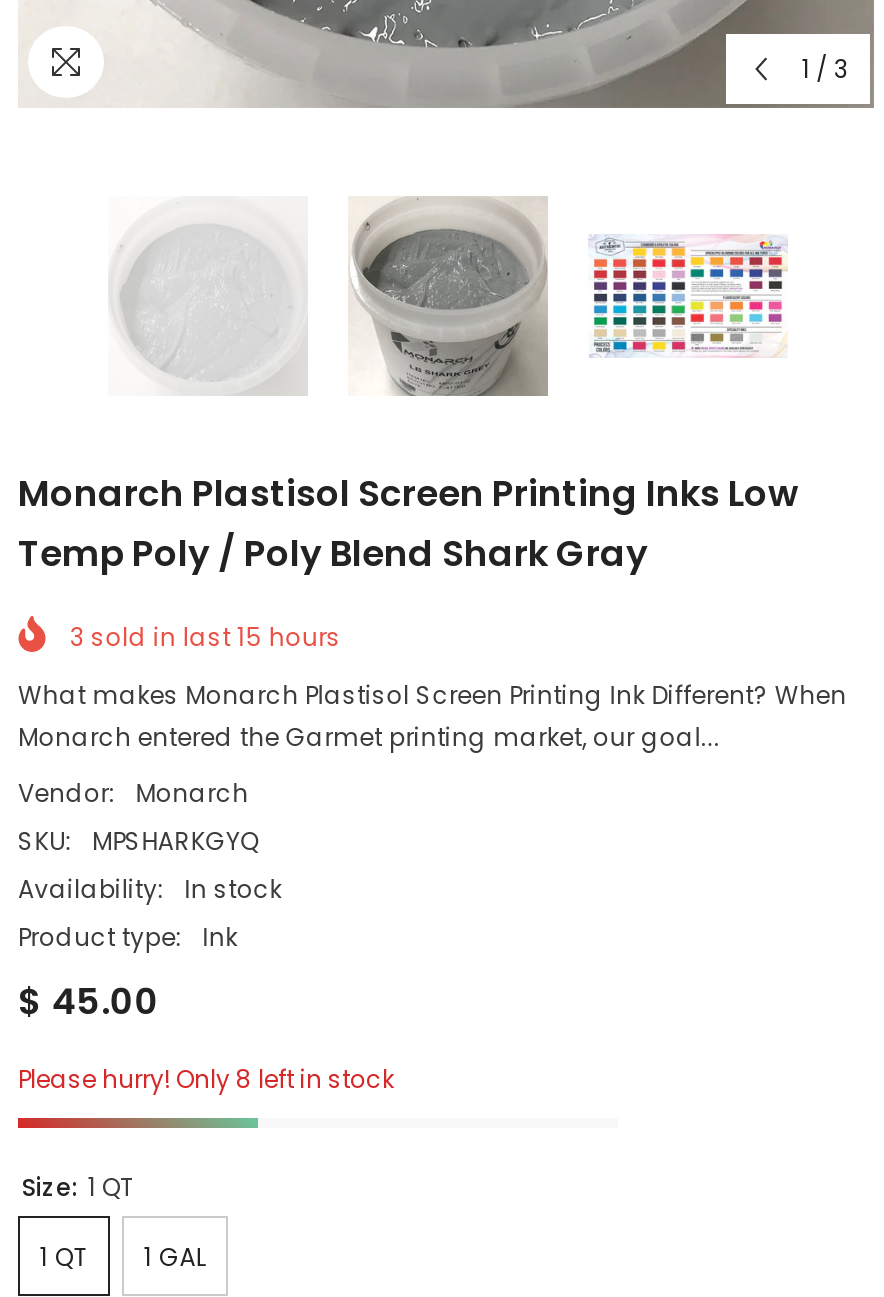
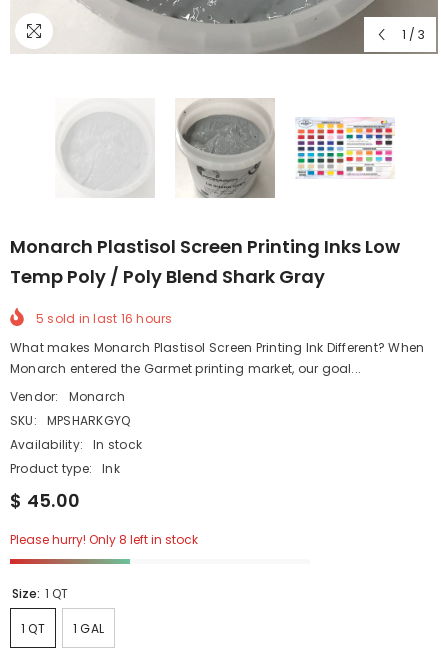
- 3 sold in last 15 hours
+ 5 sold in last 16 hours
